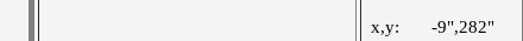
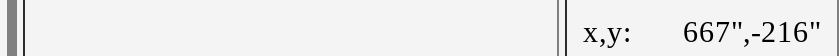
- x,y: -9",282"
+ x,y: 667",-216"
